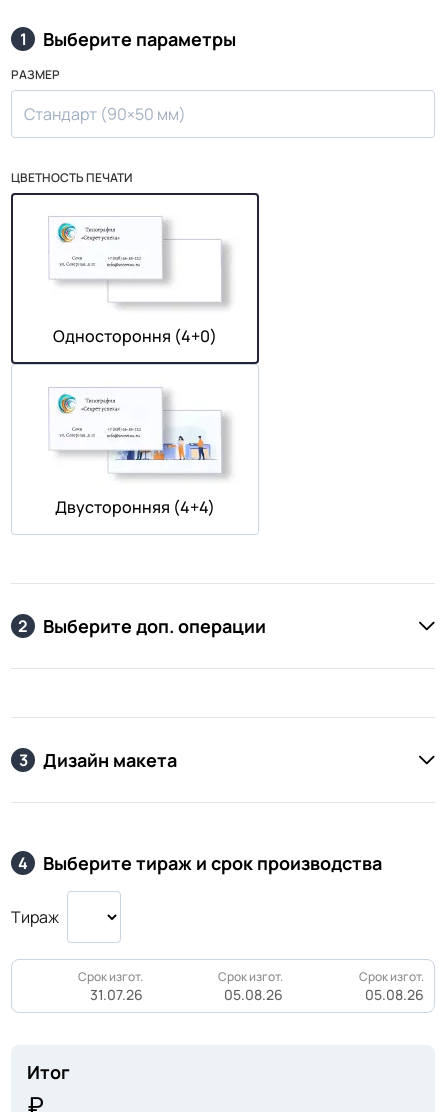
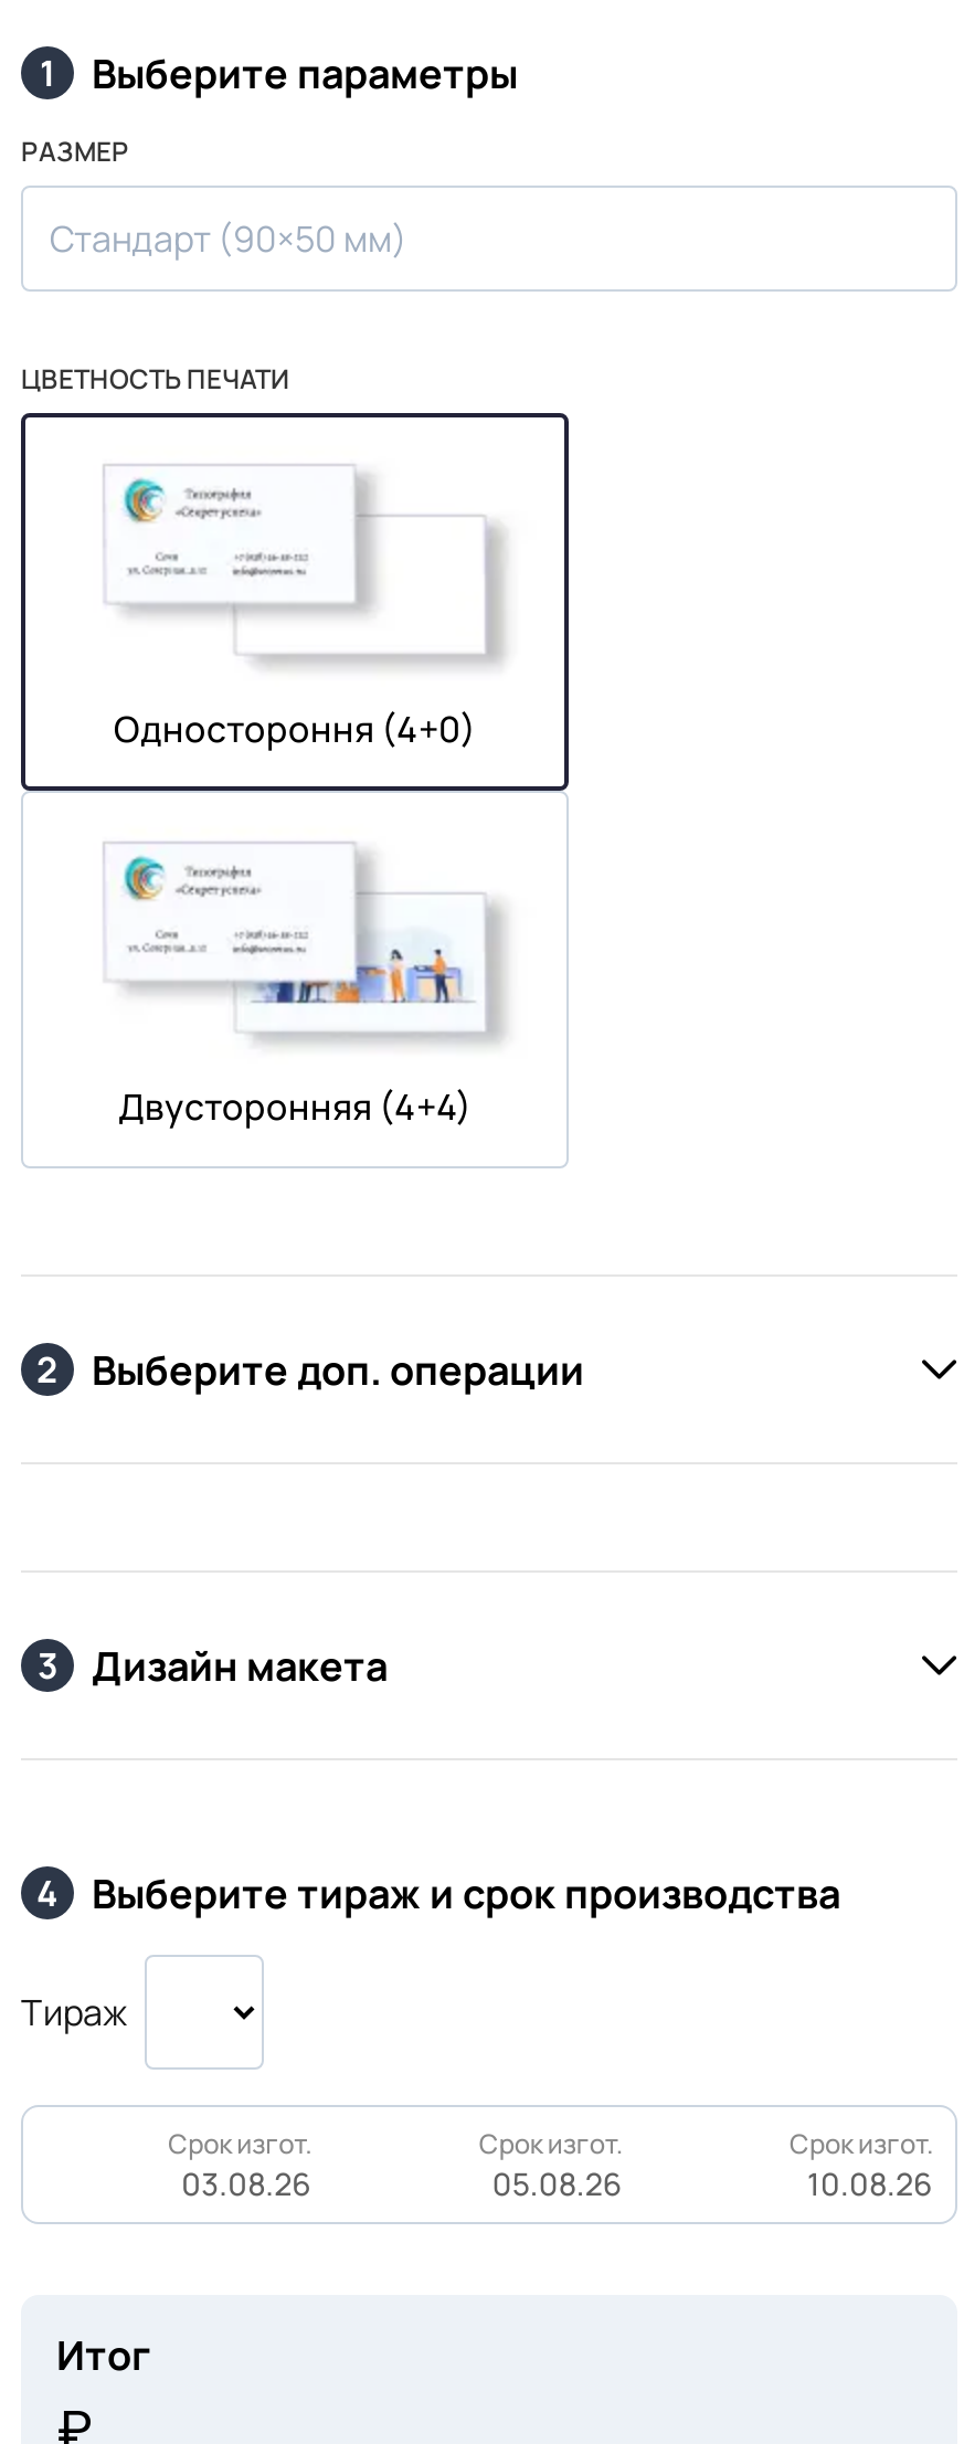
- 31.07.26
+ 03.08.26

- 05.08.26
+ 10.08.26
